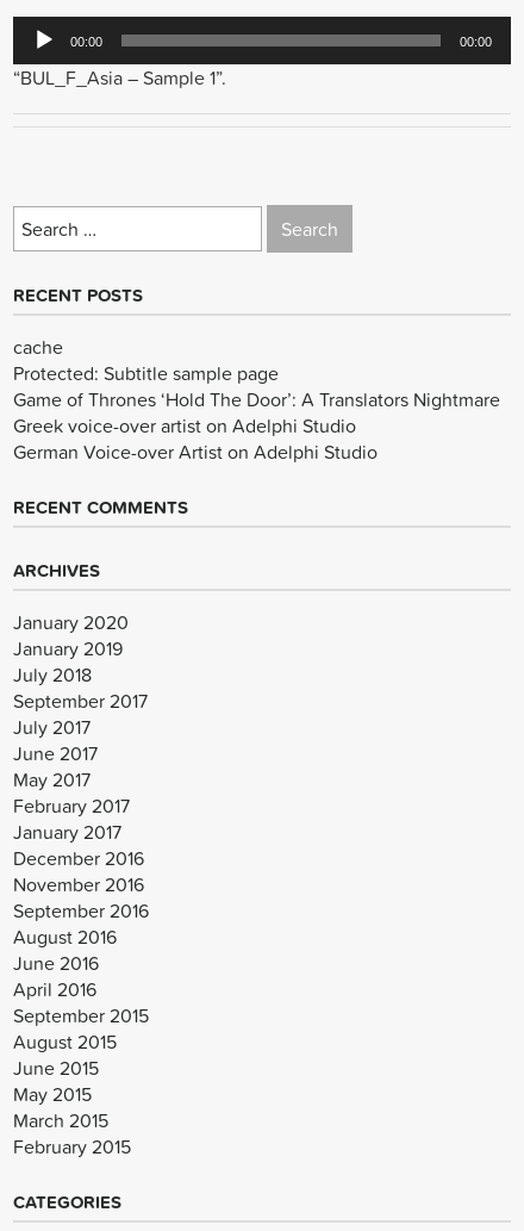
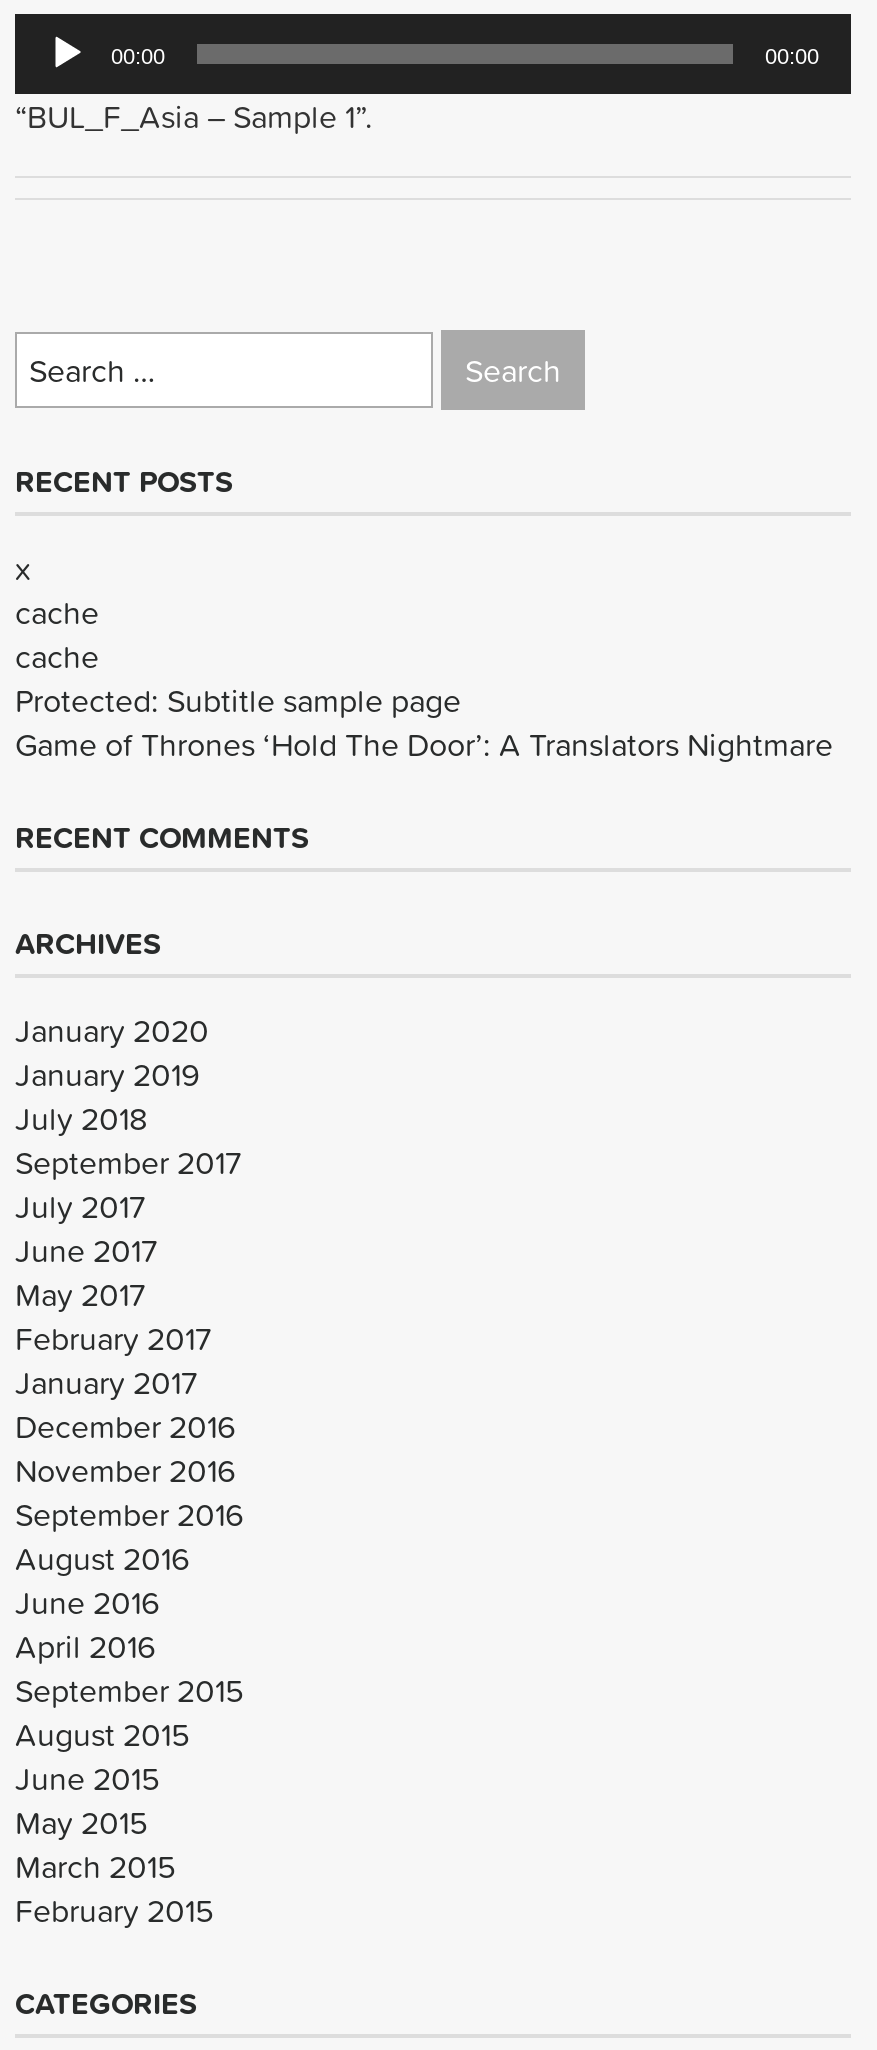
+ x
+ cache

moved down: cache | Protected: Subtitle sample page | Game of Thrones ‘Hold The Door’: A Translators Nightmare

- Greek voice-over artist on Adelphi Studio
- German Voice-over Artist on Adelphi Studio
